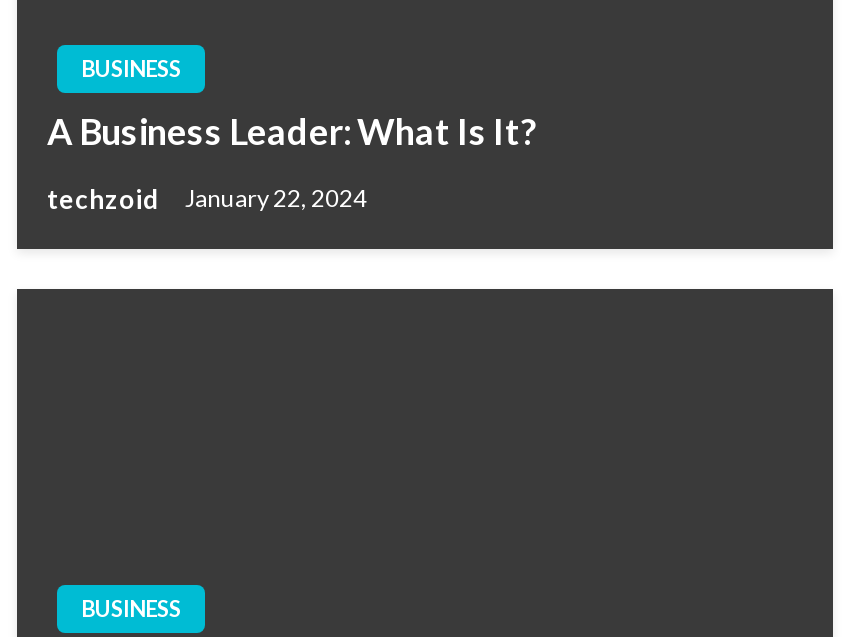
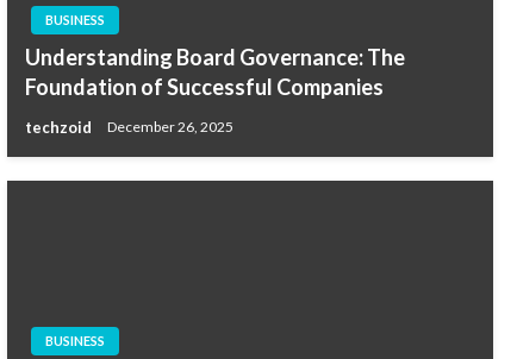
- A Business Leader: What Is It?
+ Understanding Board Governance: The
+ Foundation of Successful Companies

- techzoid January 22, 2024
+ techzoid December 26, 2025

moved down: techzoid
